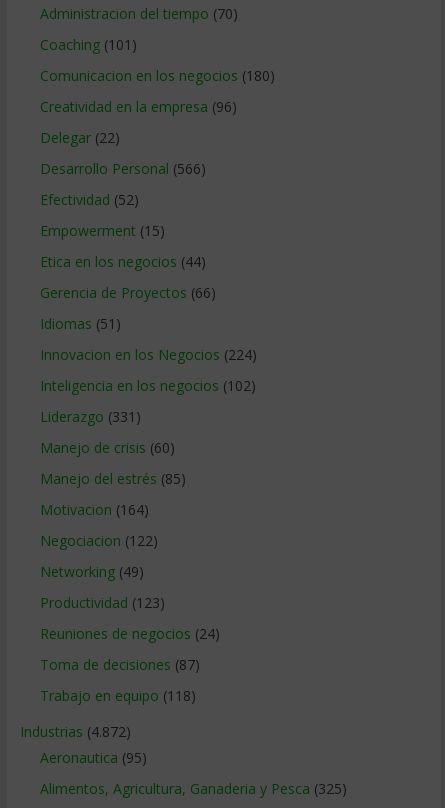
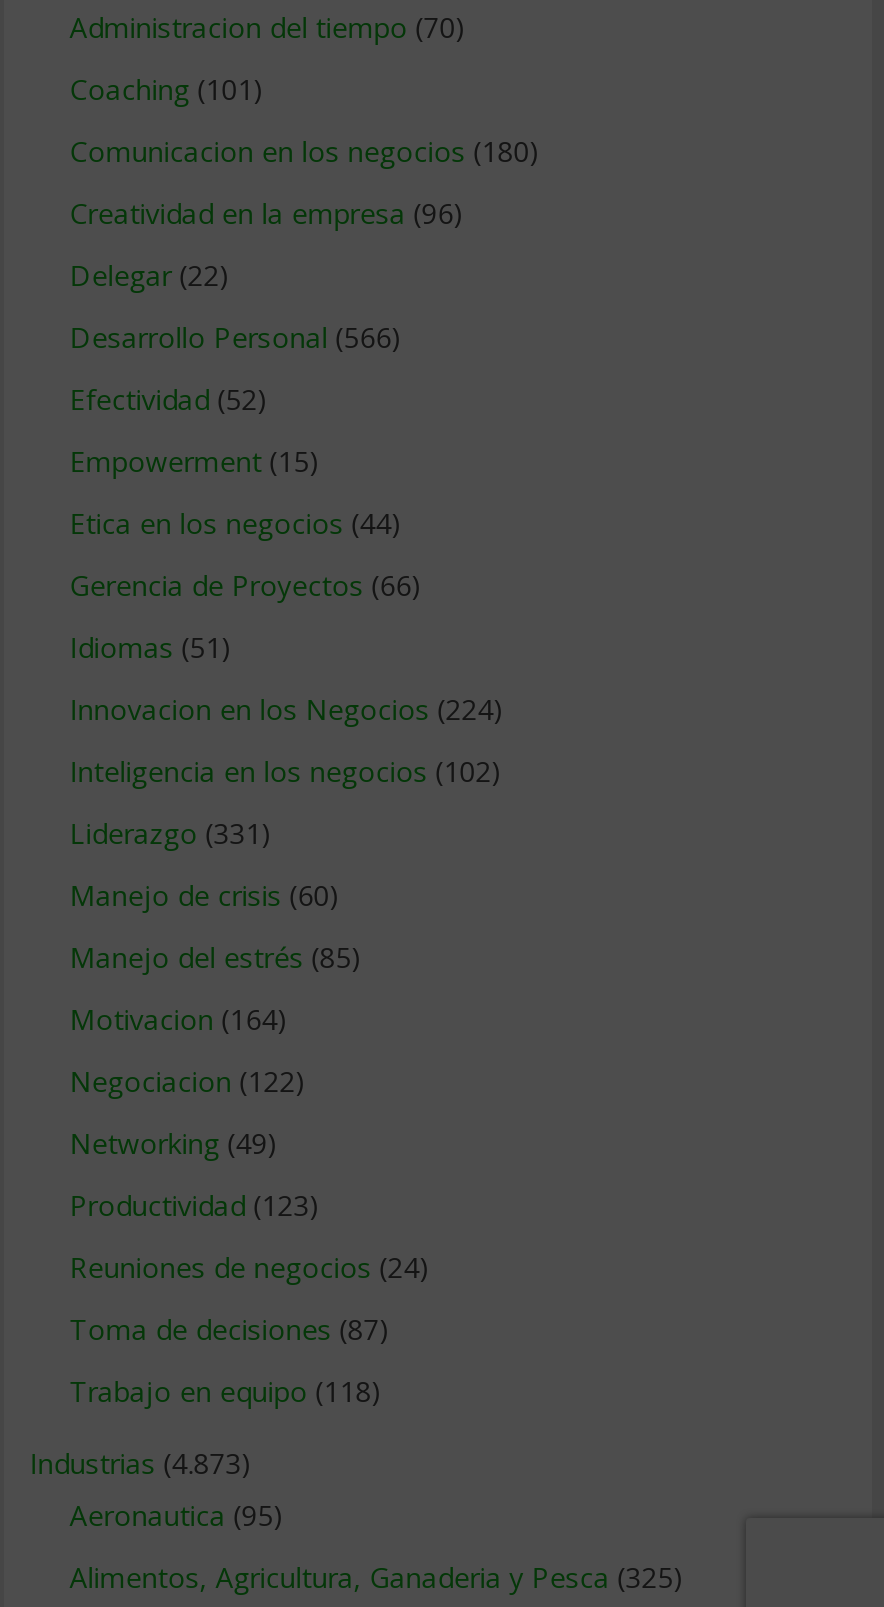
- Industrias (4.872)
+ Industrias (4.873)
